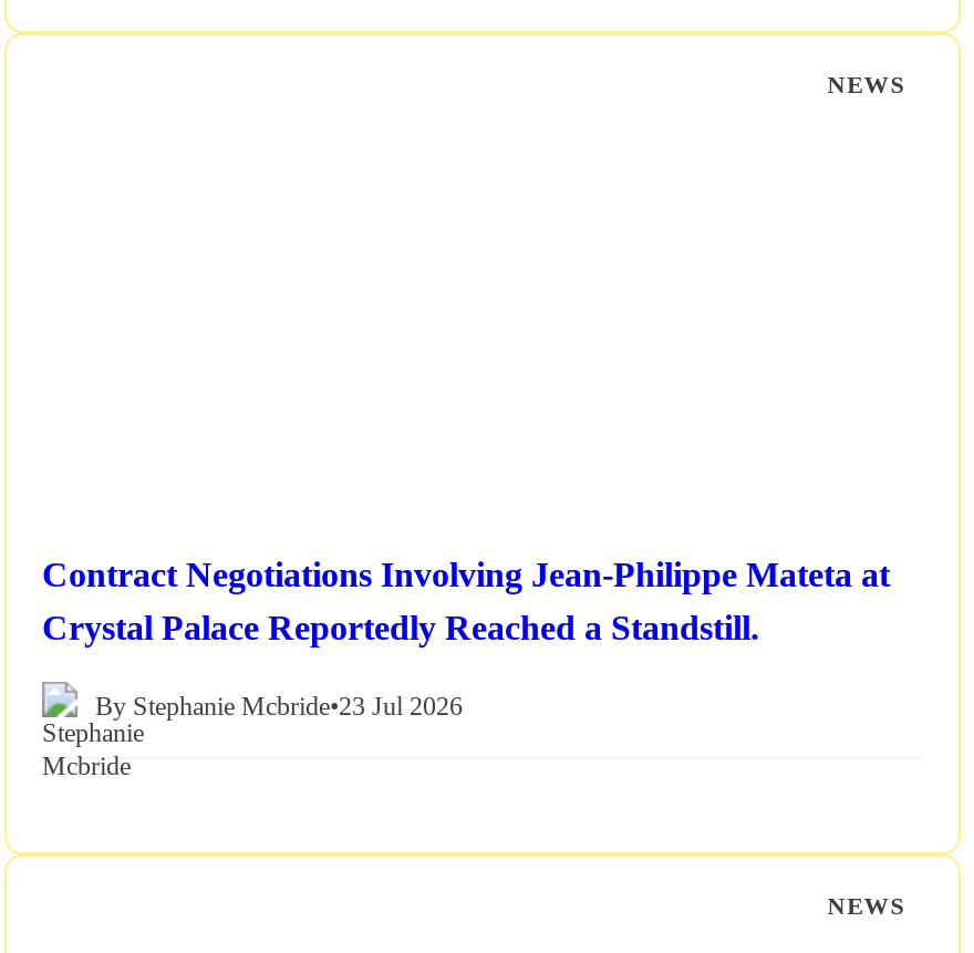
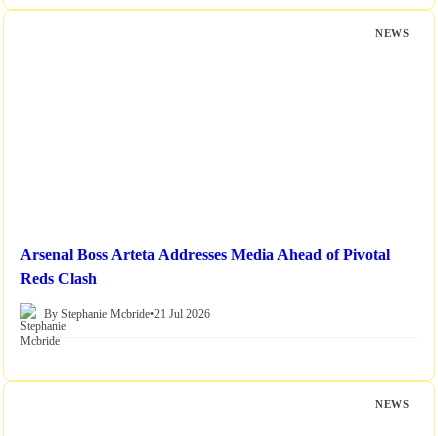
- Contract Negotiations Involving Jean-Philippe Mateta at
- Crystal Palace Reportedly Reached a Standstill.
+ Arsenal Boss Arteta Addresses Media Ahead of Pivotal
+ Reds Clash

- By Stephanie Mcbride•23 Jul 2026
+ By Stephanie Mcbride•21 Jul 2026
